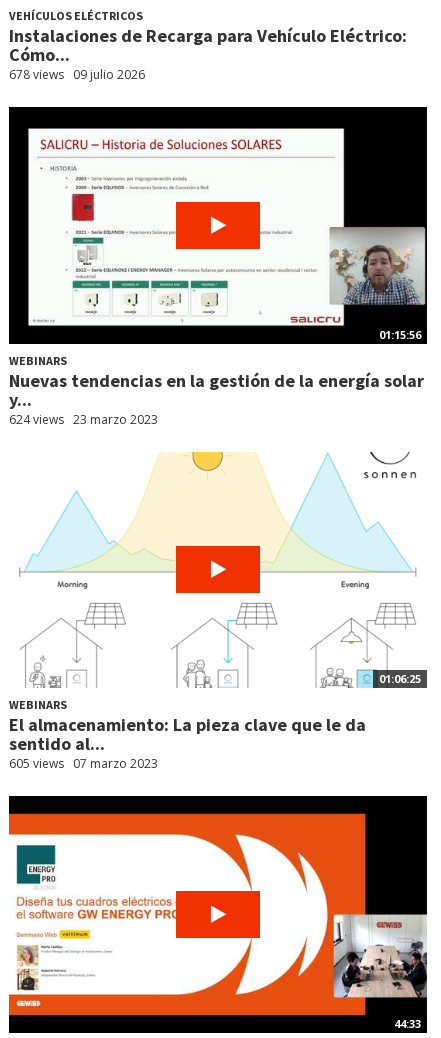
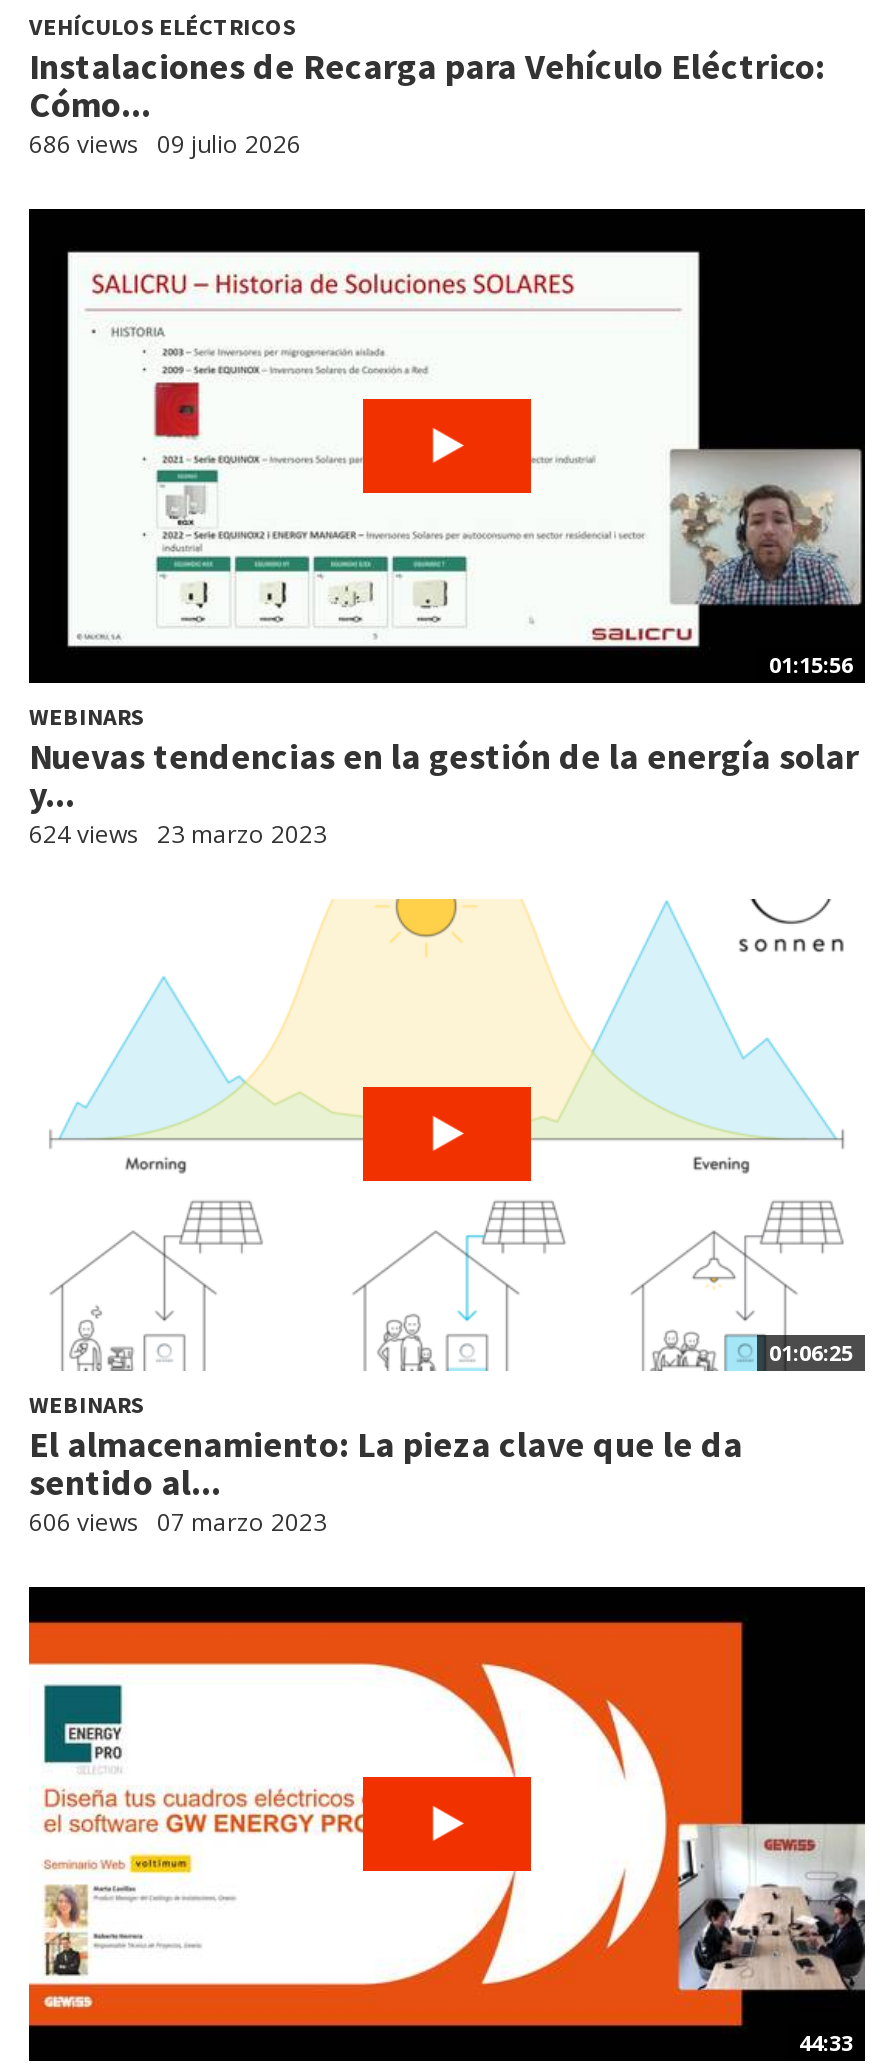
- 678 views 09 julio 2026
+ 686 views 09 julio 2026

- 605 views 07 marzo 2023
+ 606 views 07 marzo 2023
